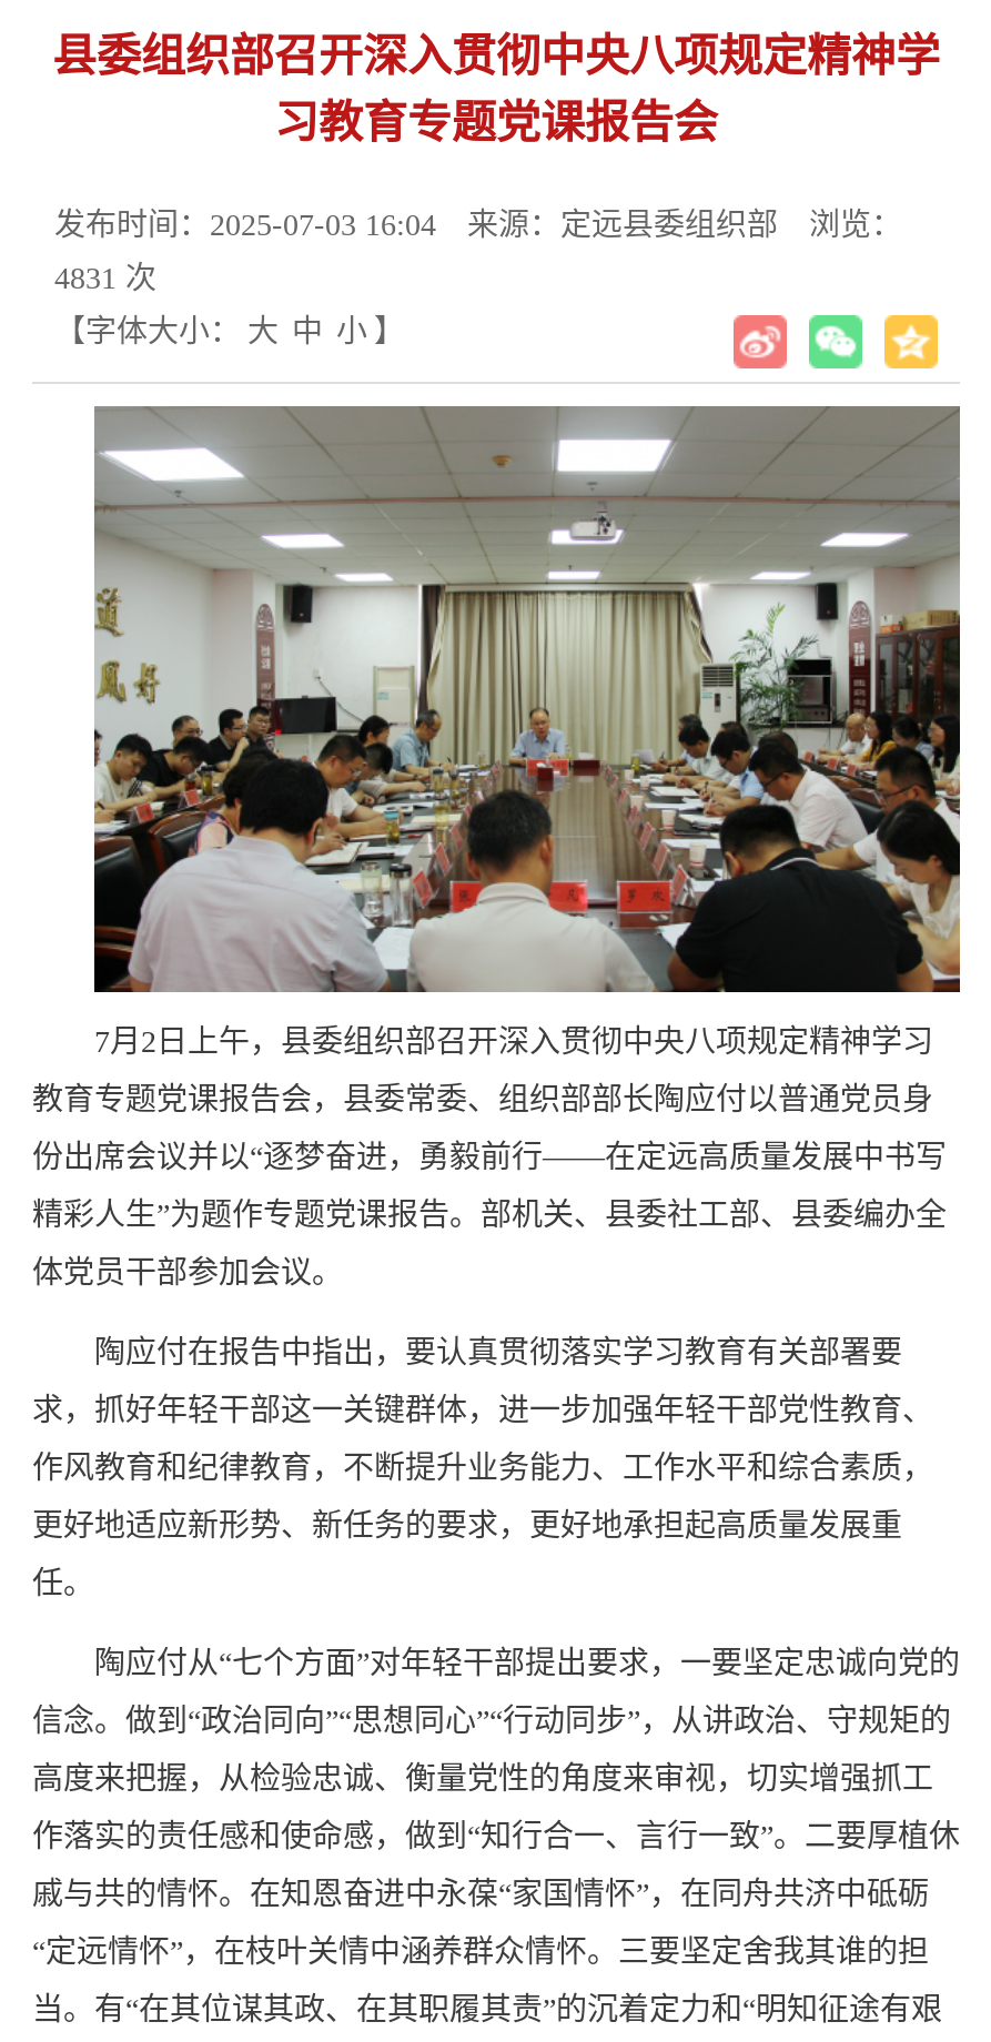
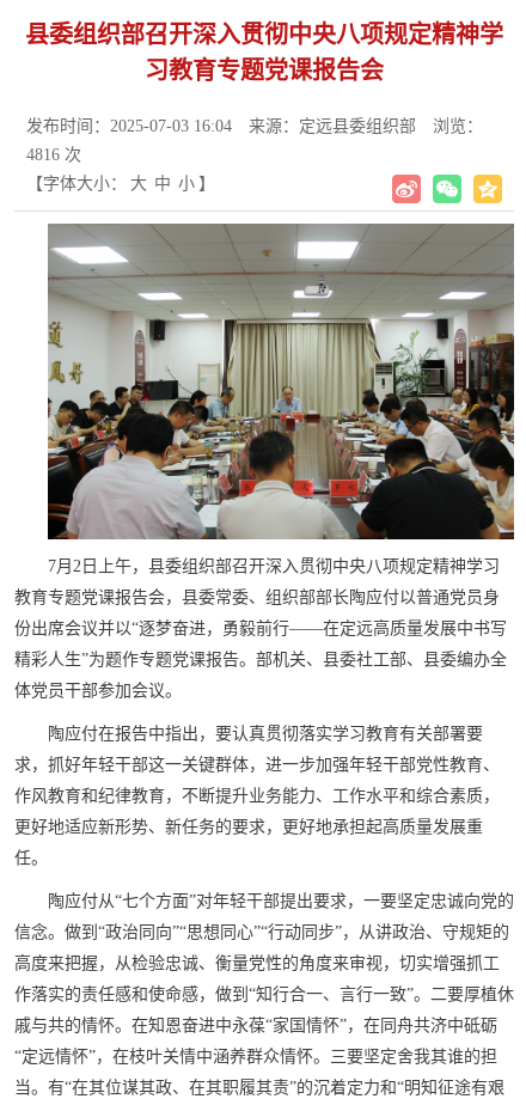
- 4831次
+ 4816次
